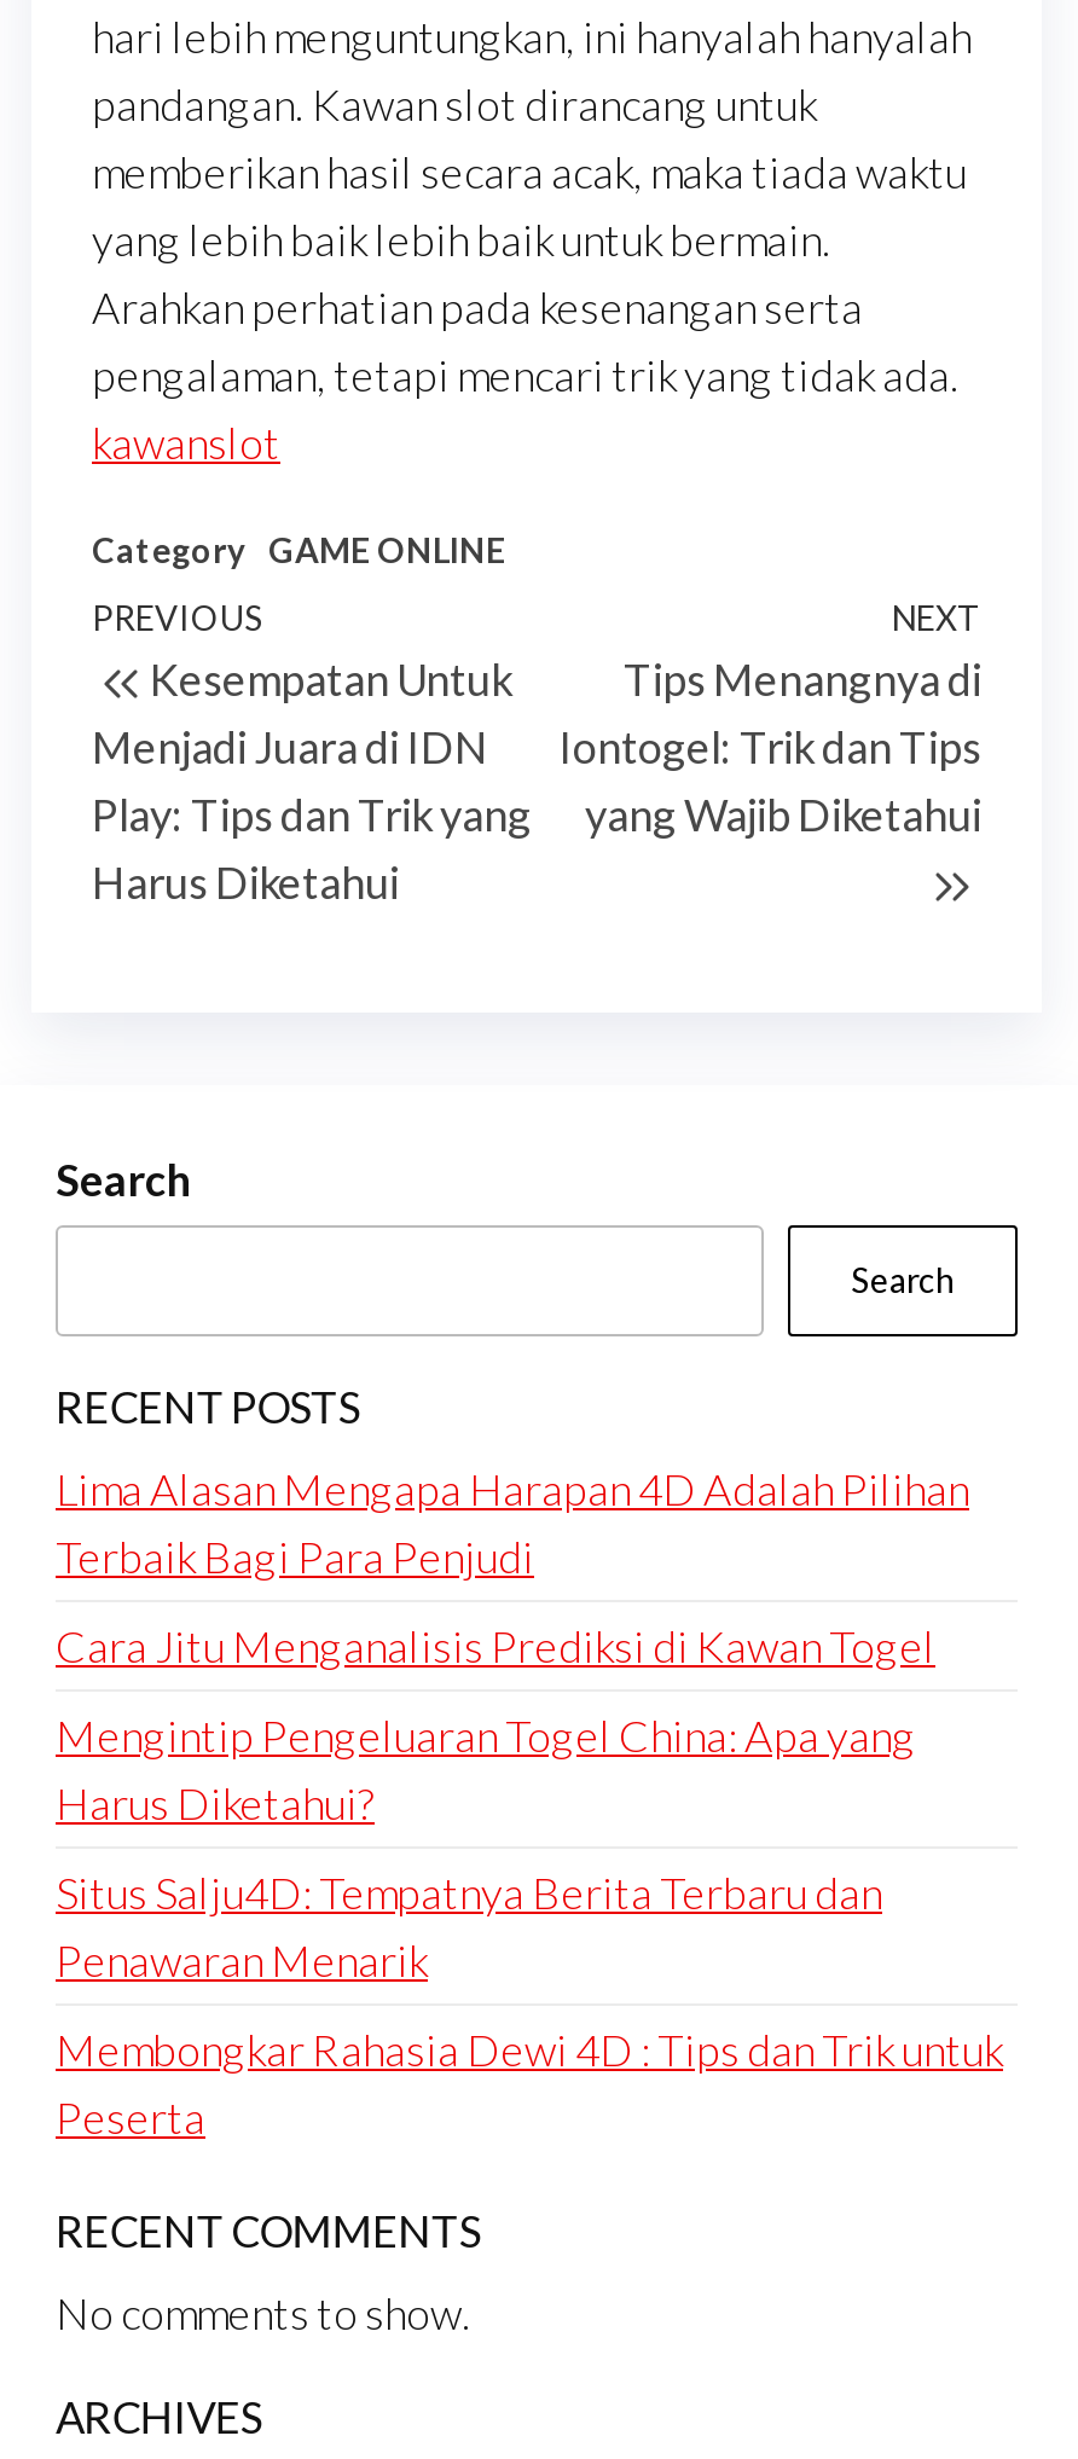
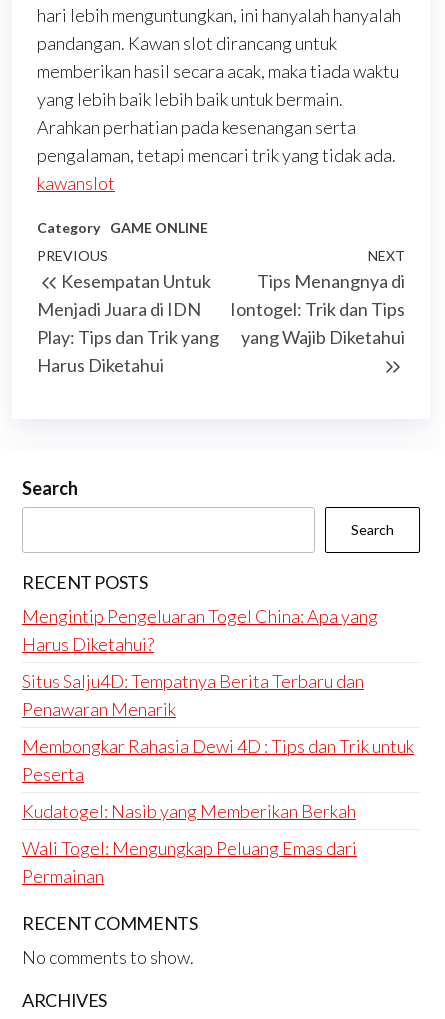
- Lima Alasan Mengapa Harapan 4D Adalah Pilihan
- Terbaik Bagi Para Penjudi
- Cara Jitu Menganalisis Prediksi di Kawan Togel

moved up: Mengintip Pengeluaran Togel China: Apa yang | Harus Diketahui? | Situs Salju4D: Tempatnya Berita Terbaru dan | Penawaran Menarik | Membongkar Rahasia Dewi 4D : Tips dan Trik untuk | Peserta

+ Kudatogel: Nasib yang Memberikan Berkah
+ Wali Togel: Mengungkap Peluang Emas dari
+ Permainan
